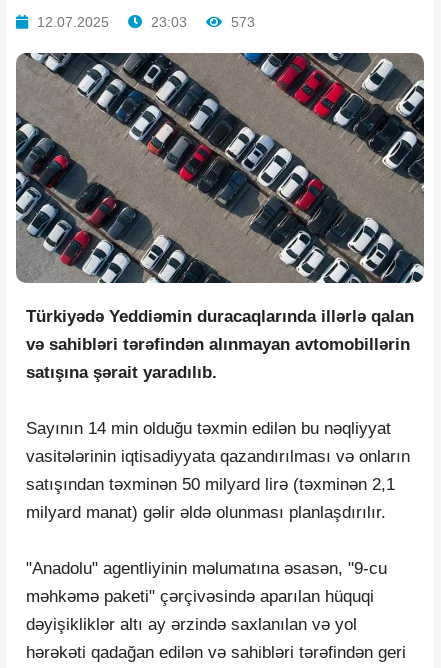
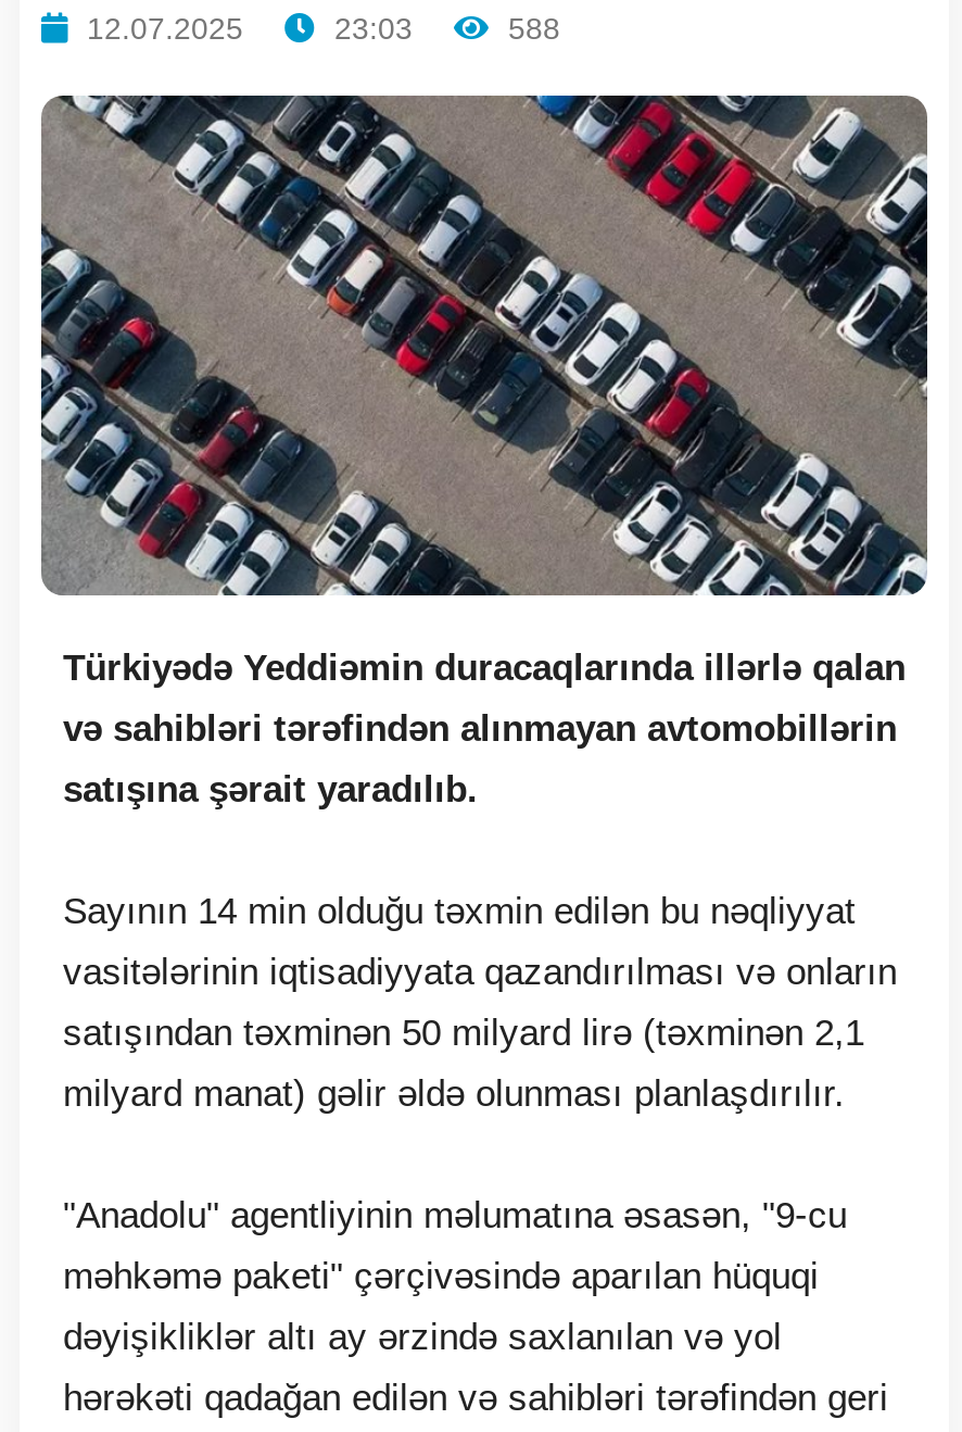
- 573
+ 588
